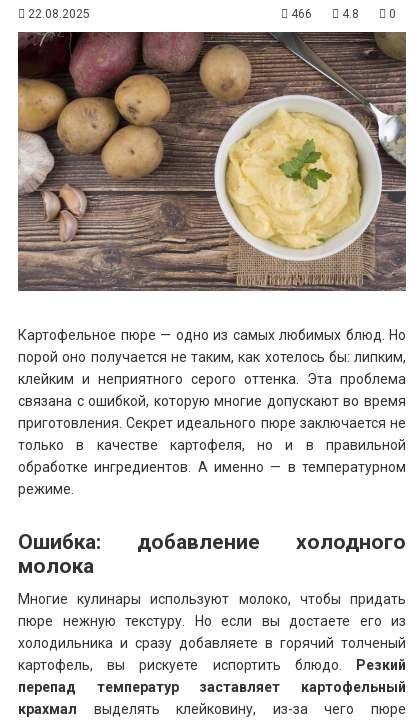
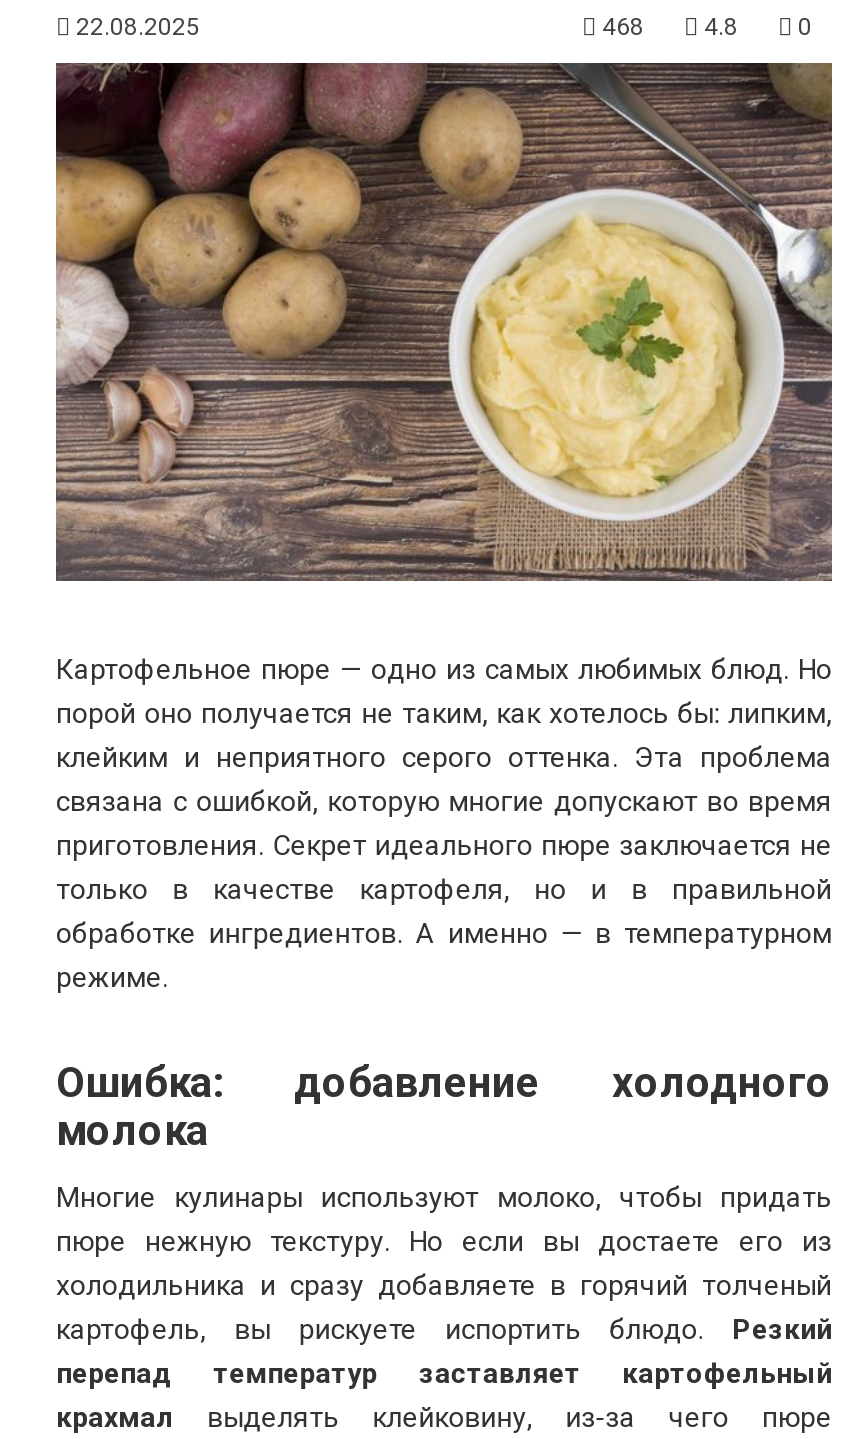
- 466
+ 468
